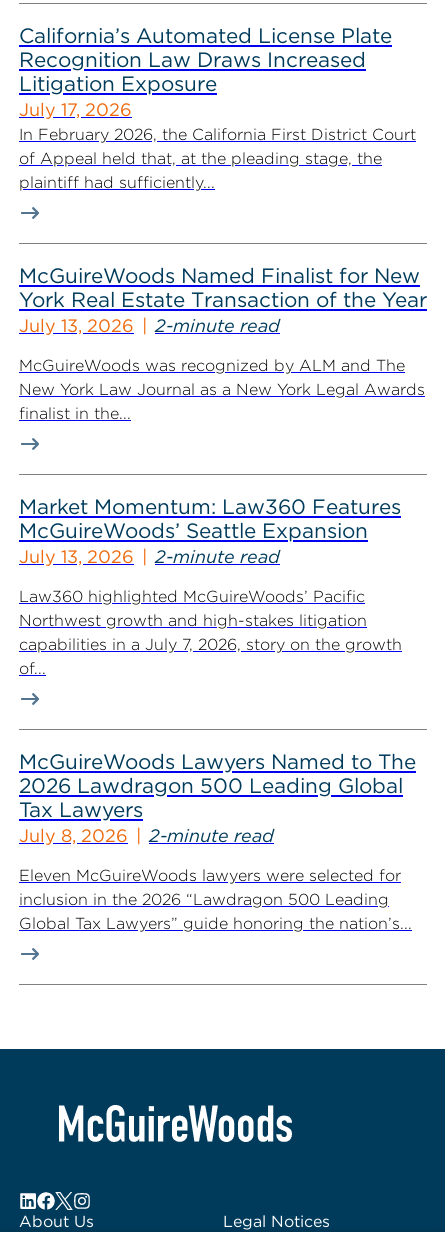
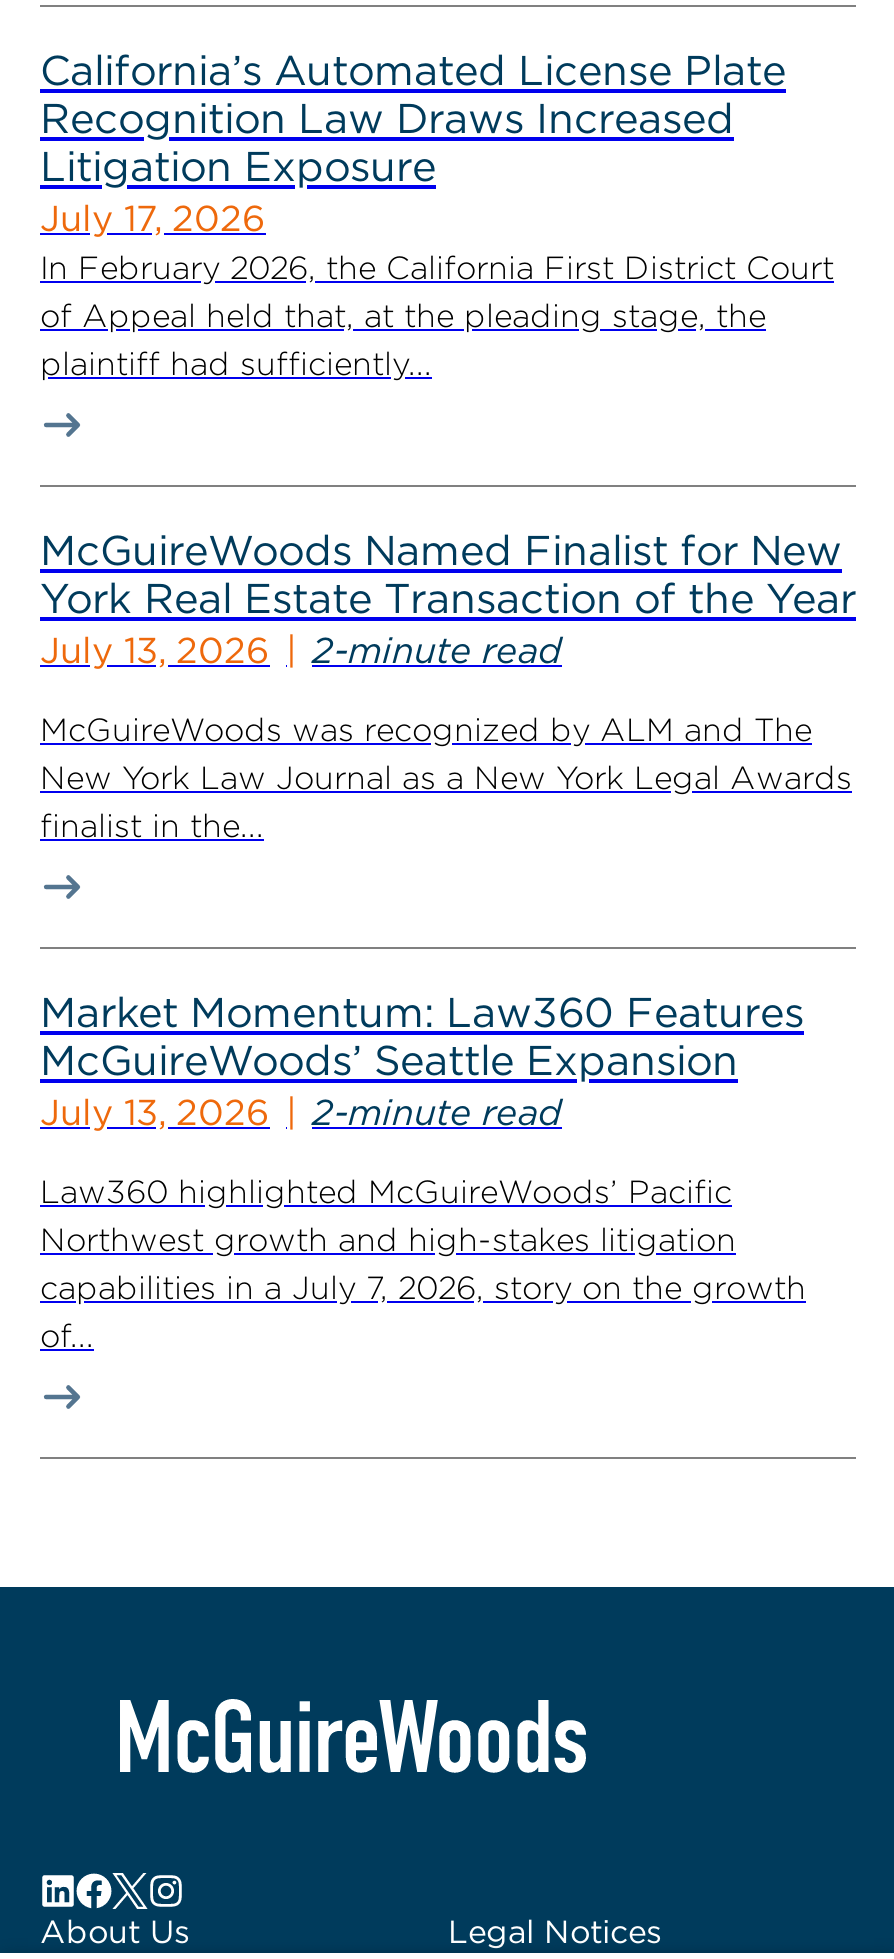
- McGuireWoods Lawyers Named to The
- 2026 Lawdragon 500 Leading Global
- Tax Lawyers
- July 8, 2026
- 2-minute read
- Eleven McGuireWoods lawyers were selected for
- inclusion in the 2026 “Lawdragon 500 Leading
- Global Tax Lawyers” guide honoring the nation’s...
